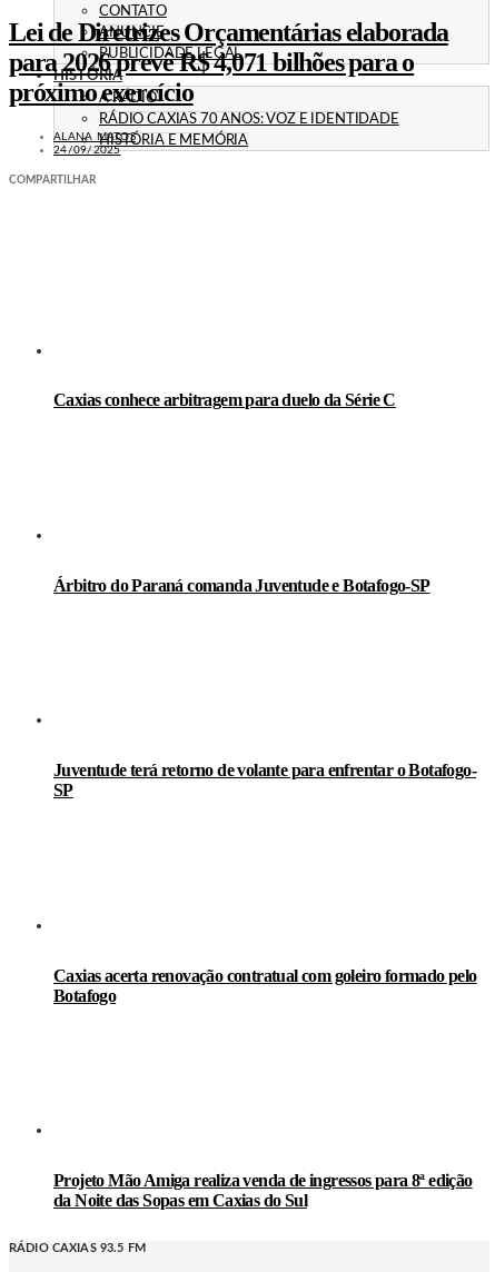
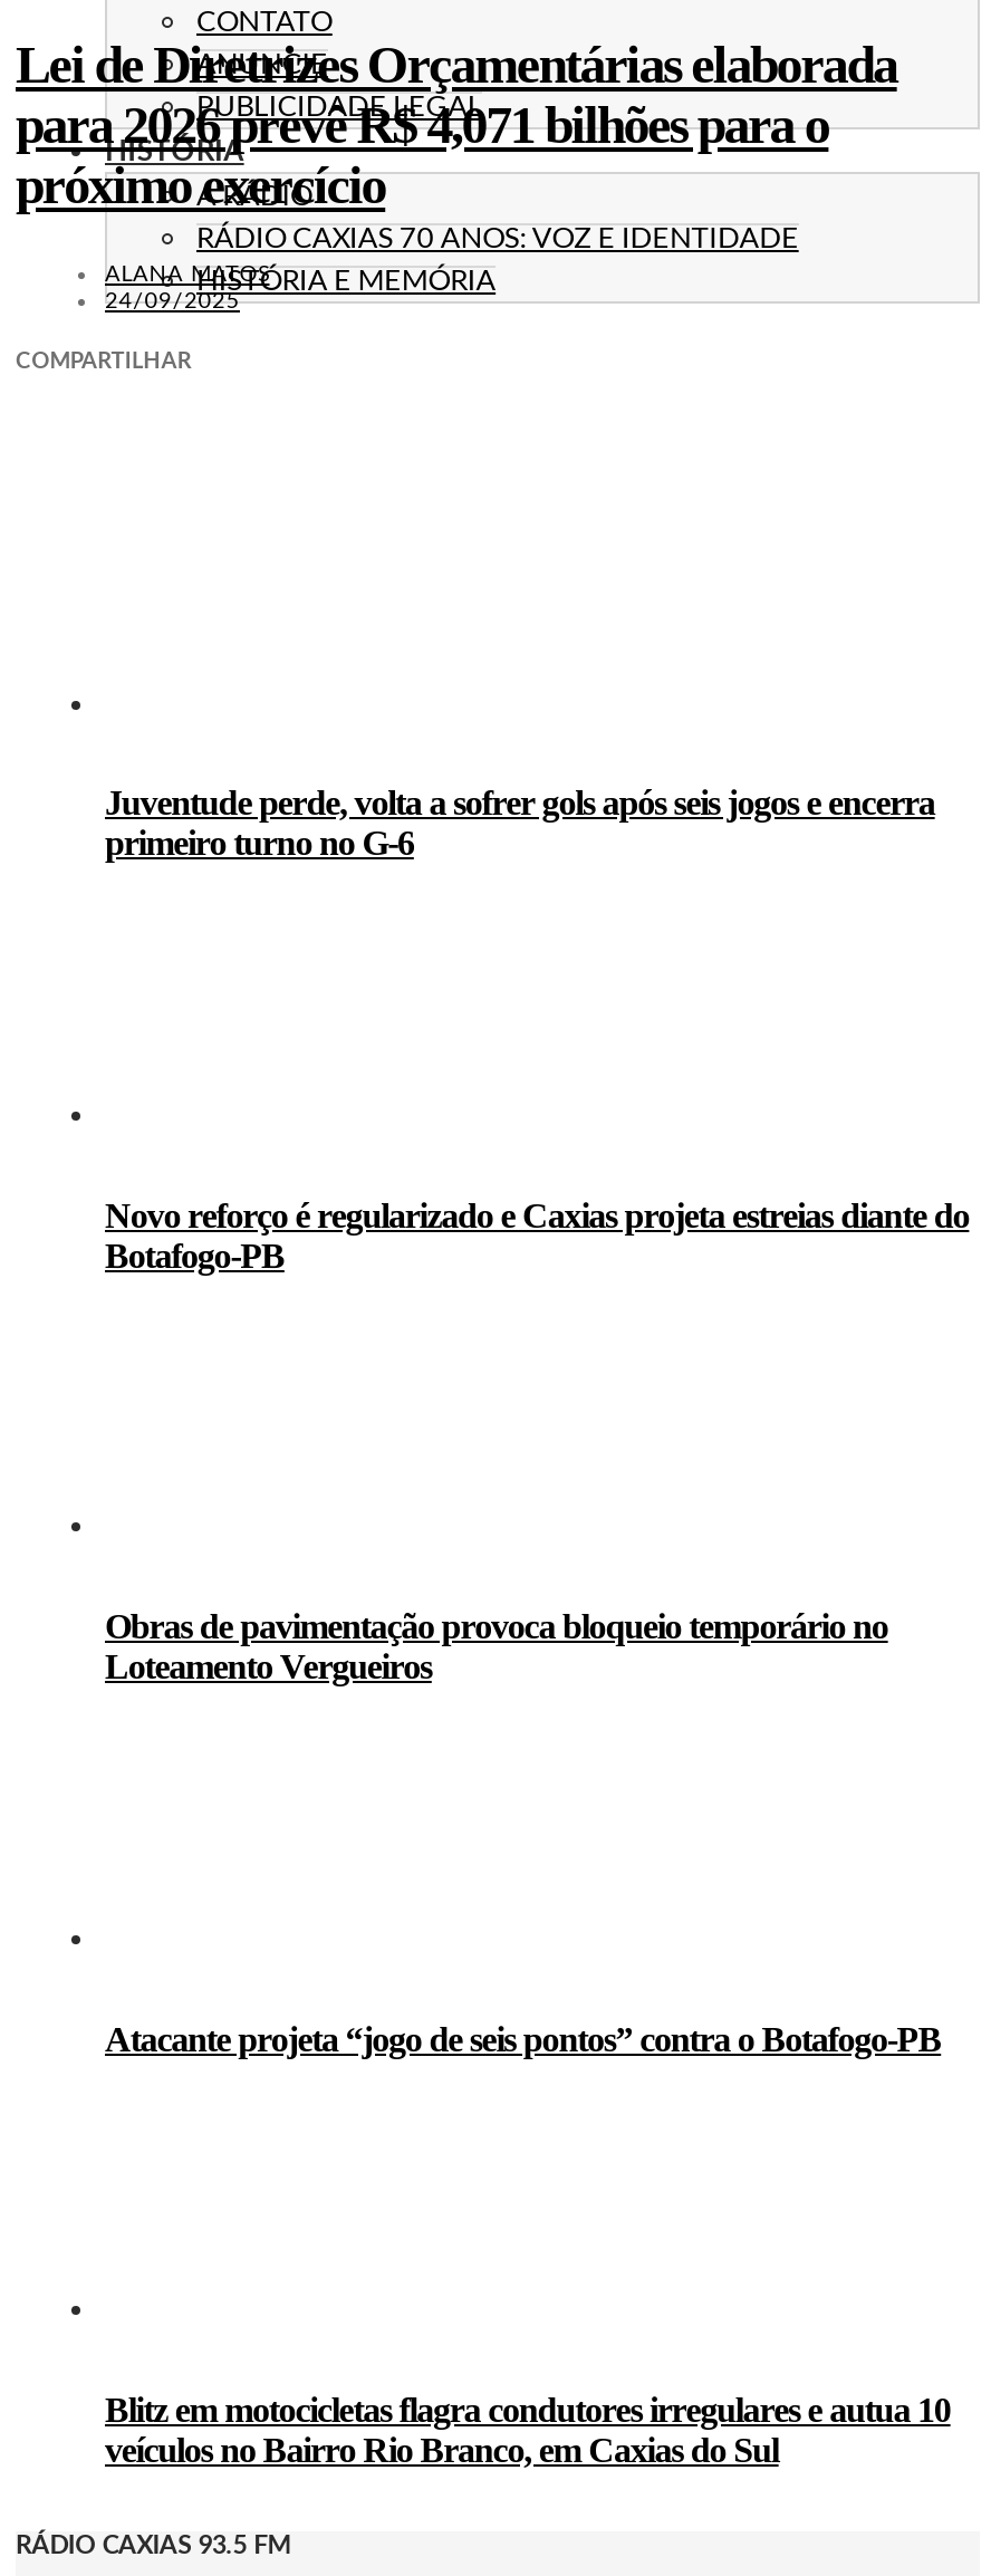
- Caxias conhece arbitragem para duelo da Série C
+ Juventude perde, volta a sofrer gols após seis jogos e encerra
+ primeiro turno no G-6

- Árbitro do Paraná comanda Juventude e Botafogo-SP
+ Novo reforço é regularizado e Caxias projeta estreias diante do
+ Botafogo-PB

- Juventude terá retorno de volante para enfrentar o Botafogo-
- SP
+ Obras de pavimentação provoca bloqueio temporário no
+ Loteamento Vergueiros

- Caxias acerta renovação contratual com goleiro formado pelo
- Botafogo
+ Atacante projeta “jogo de seis pontos” contra o Botafogo-PB

- Projeto Mão Amiga realiza venda de ingressos para 8ª edição
- da Noite das Sopas em Caxias do Sul
+ Blitz em motocicletas flagra condutores irregulares e autua 10
+ veículos no Bairro Rio Branco, em Caxias do Sul
